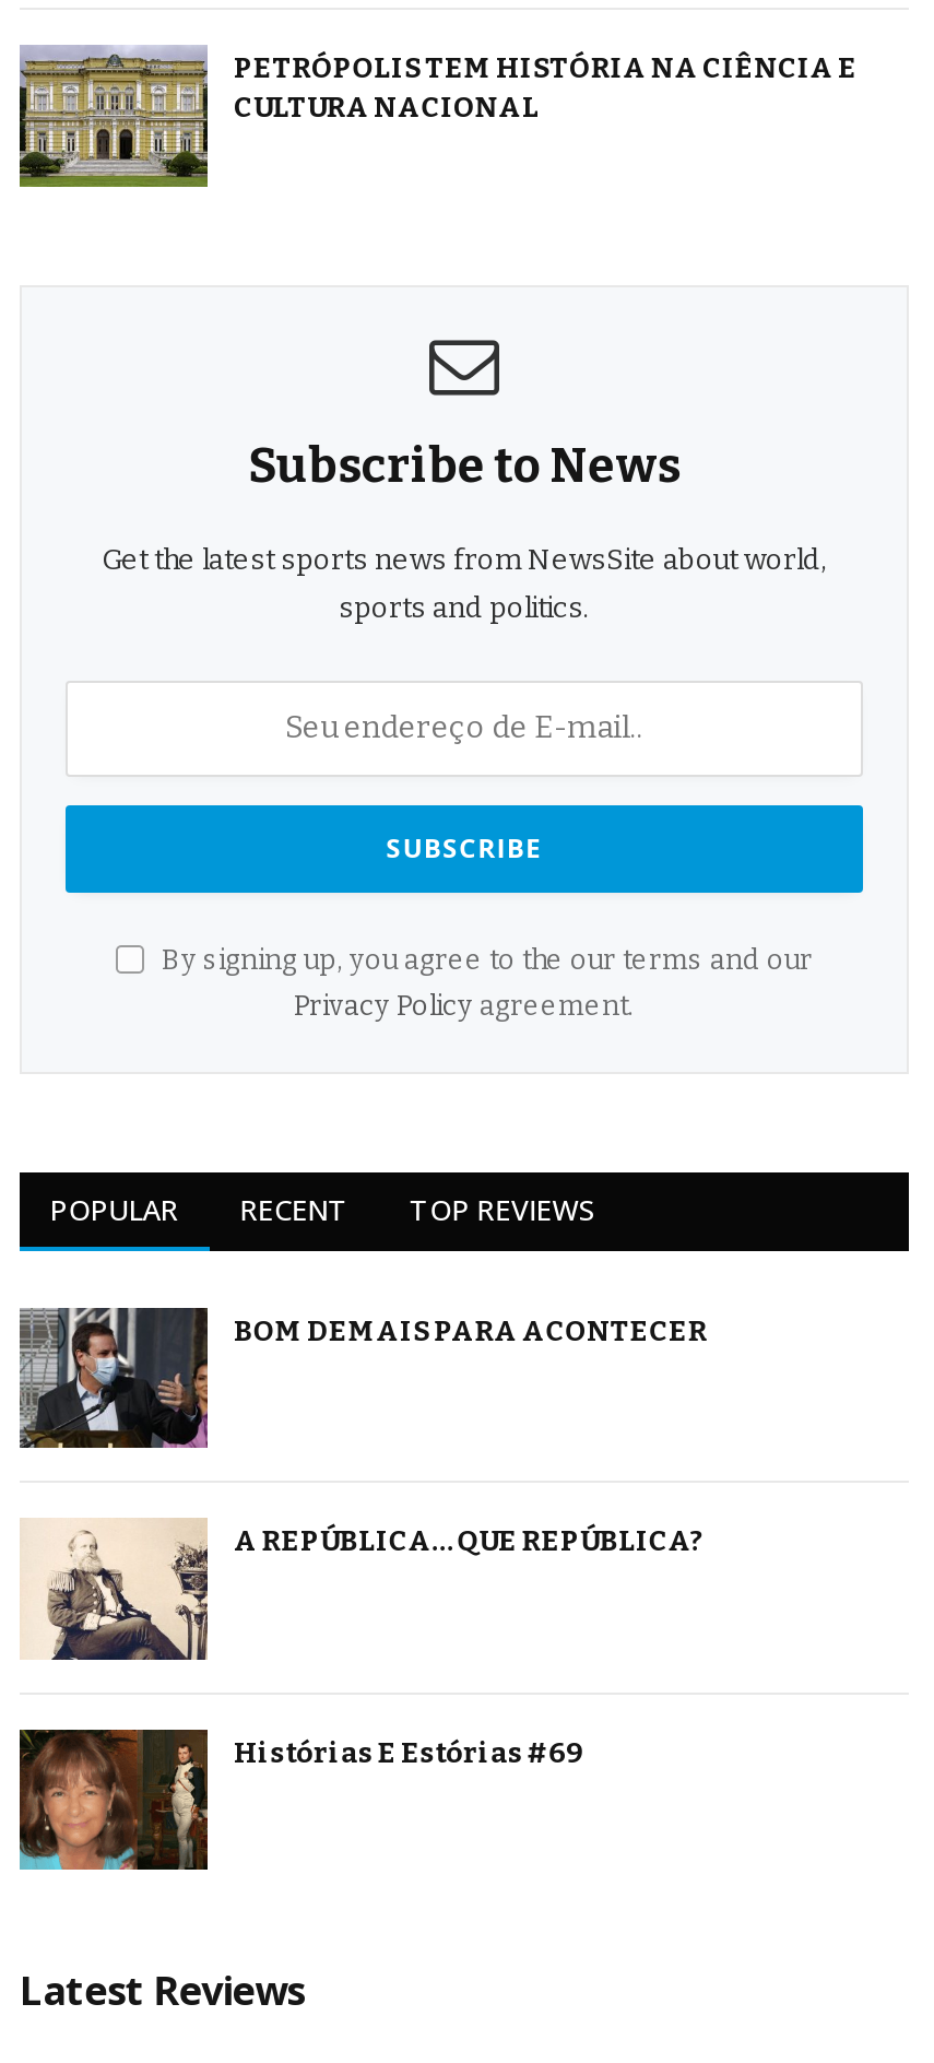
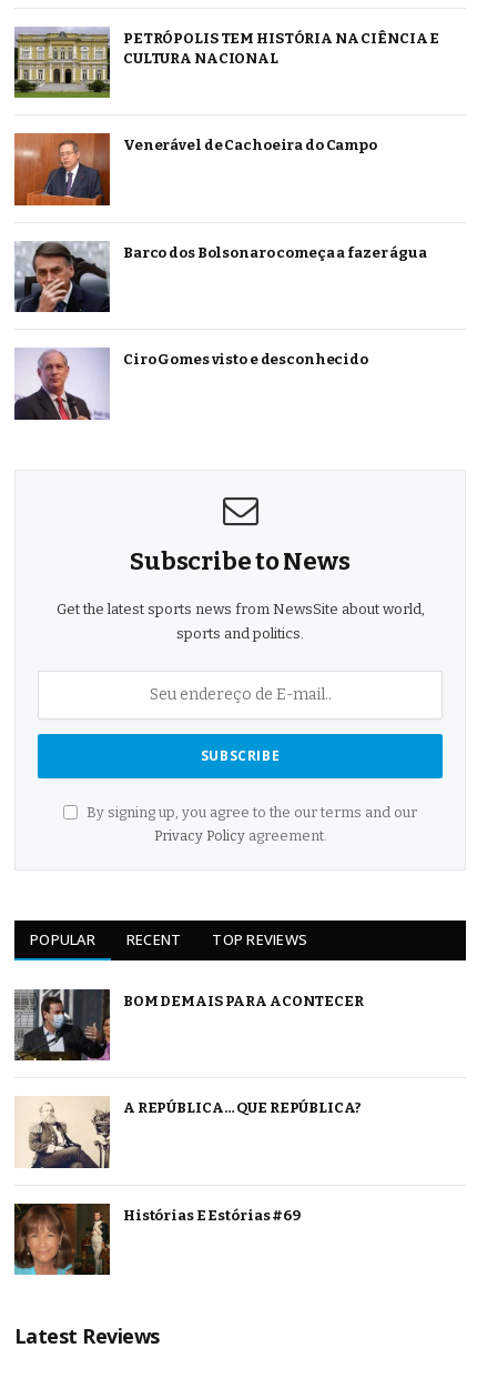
+ [image]
+ Venerável de Cachoeira do Campo

+ [image]
+ Barco dos Bolsonaro começa a fazer água

+ [image]
+ Ciro Gomes visto e desconhecido
